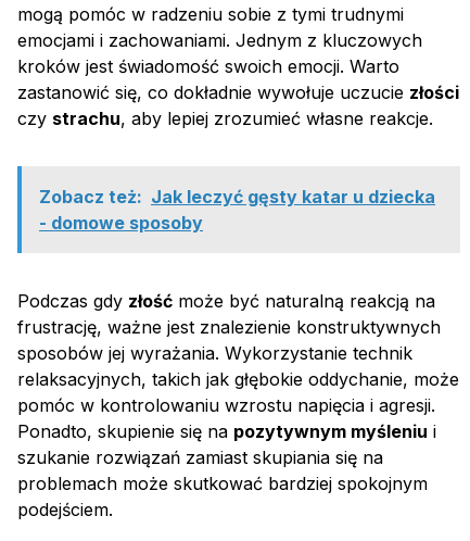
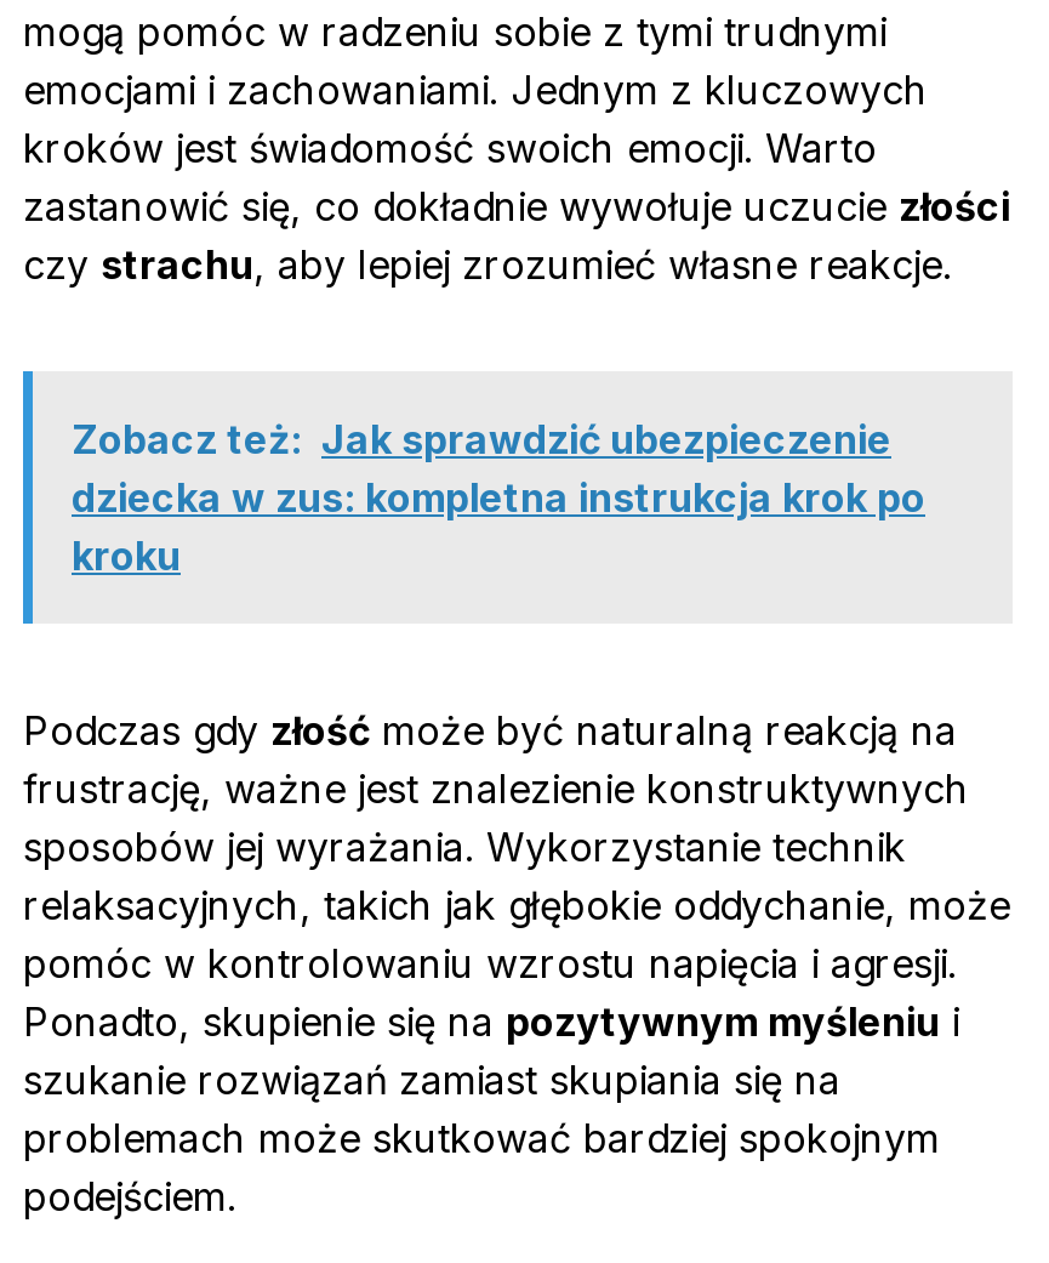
- Zobacz też: Jak leczyć gęsty katar u dziecka
- - domowe sposoby
+ Zobacz też: Jak sprawdzić ubezpieczenie
+ dziecka w zus: kompletna instrukcja krok po
+ kroku
